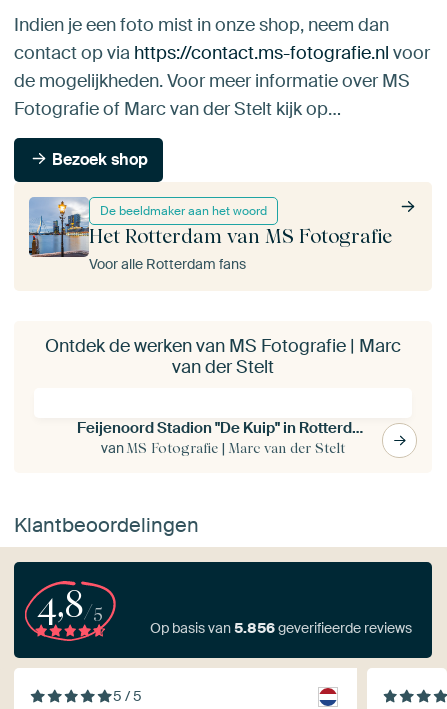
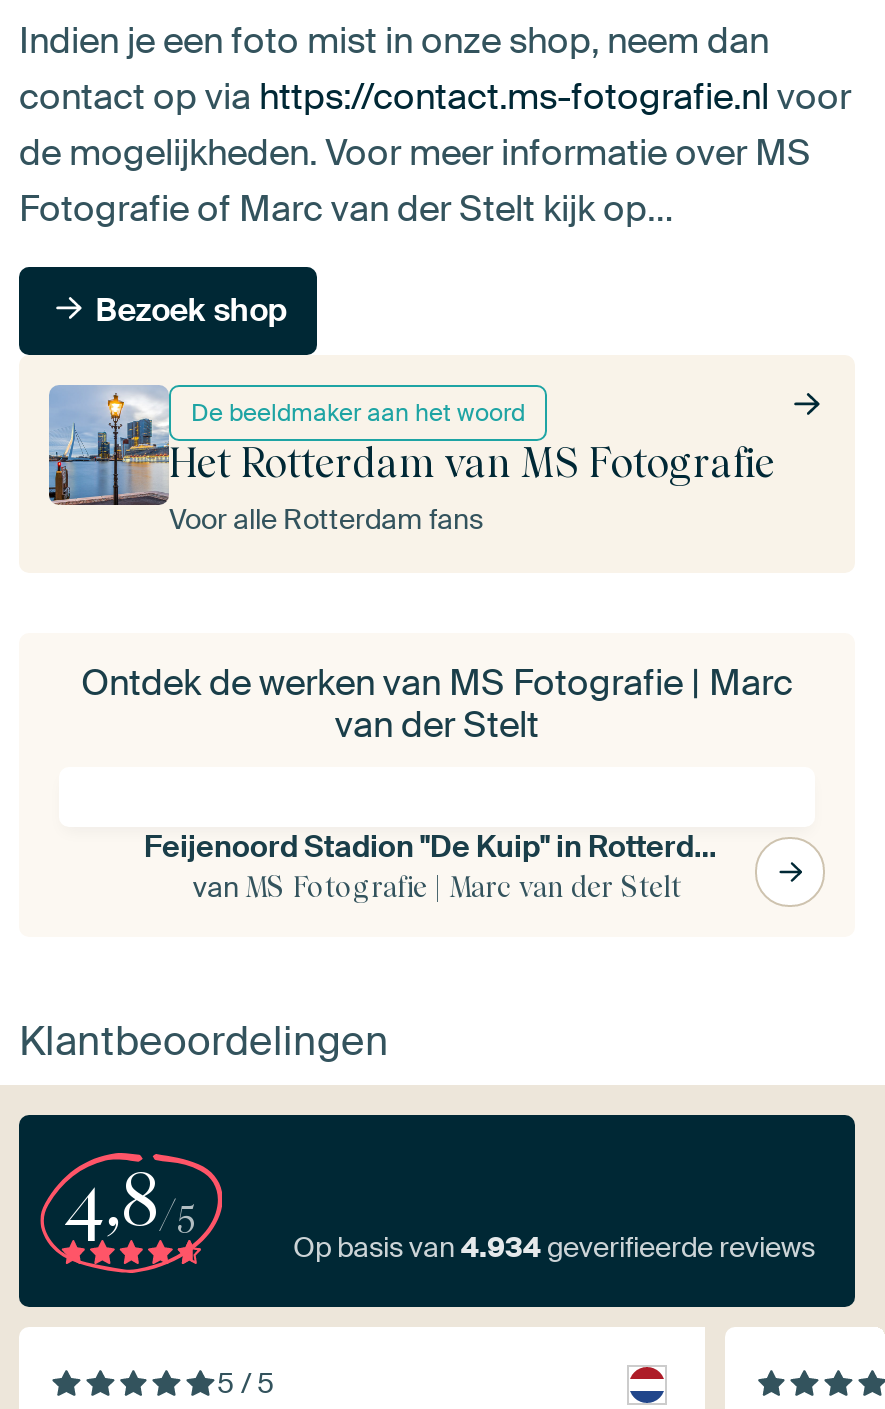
- Op basis van 5.856 geverifieerde reviews
+ Op basis van 4.934 geverifieerde reviews
